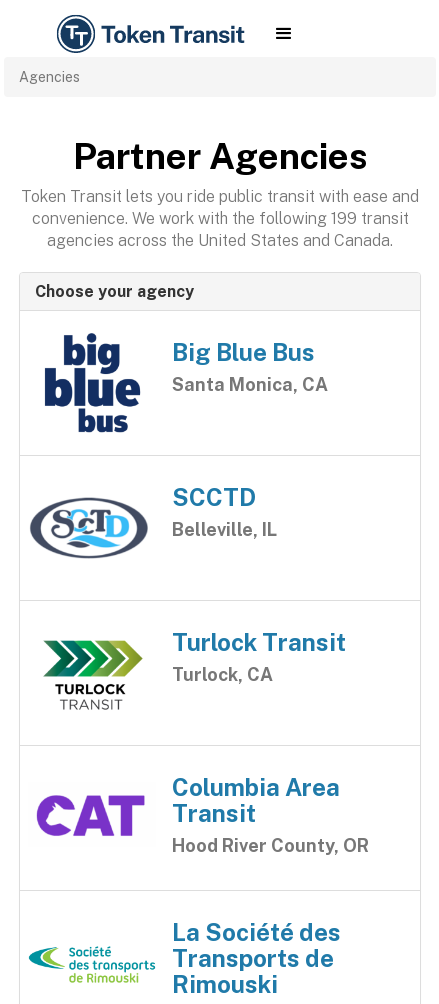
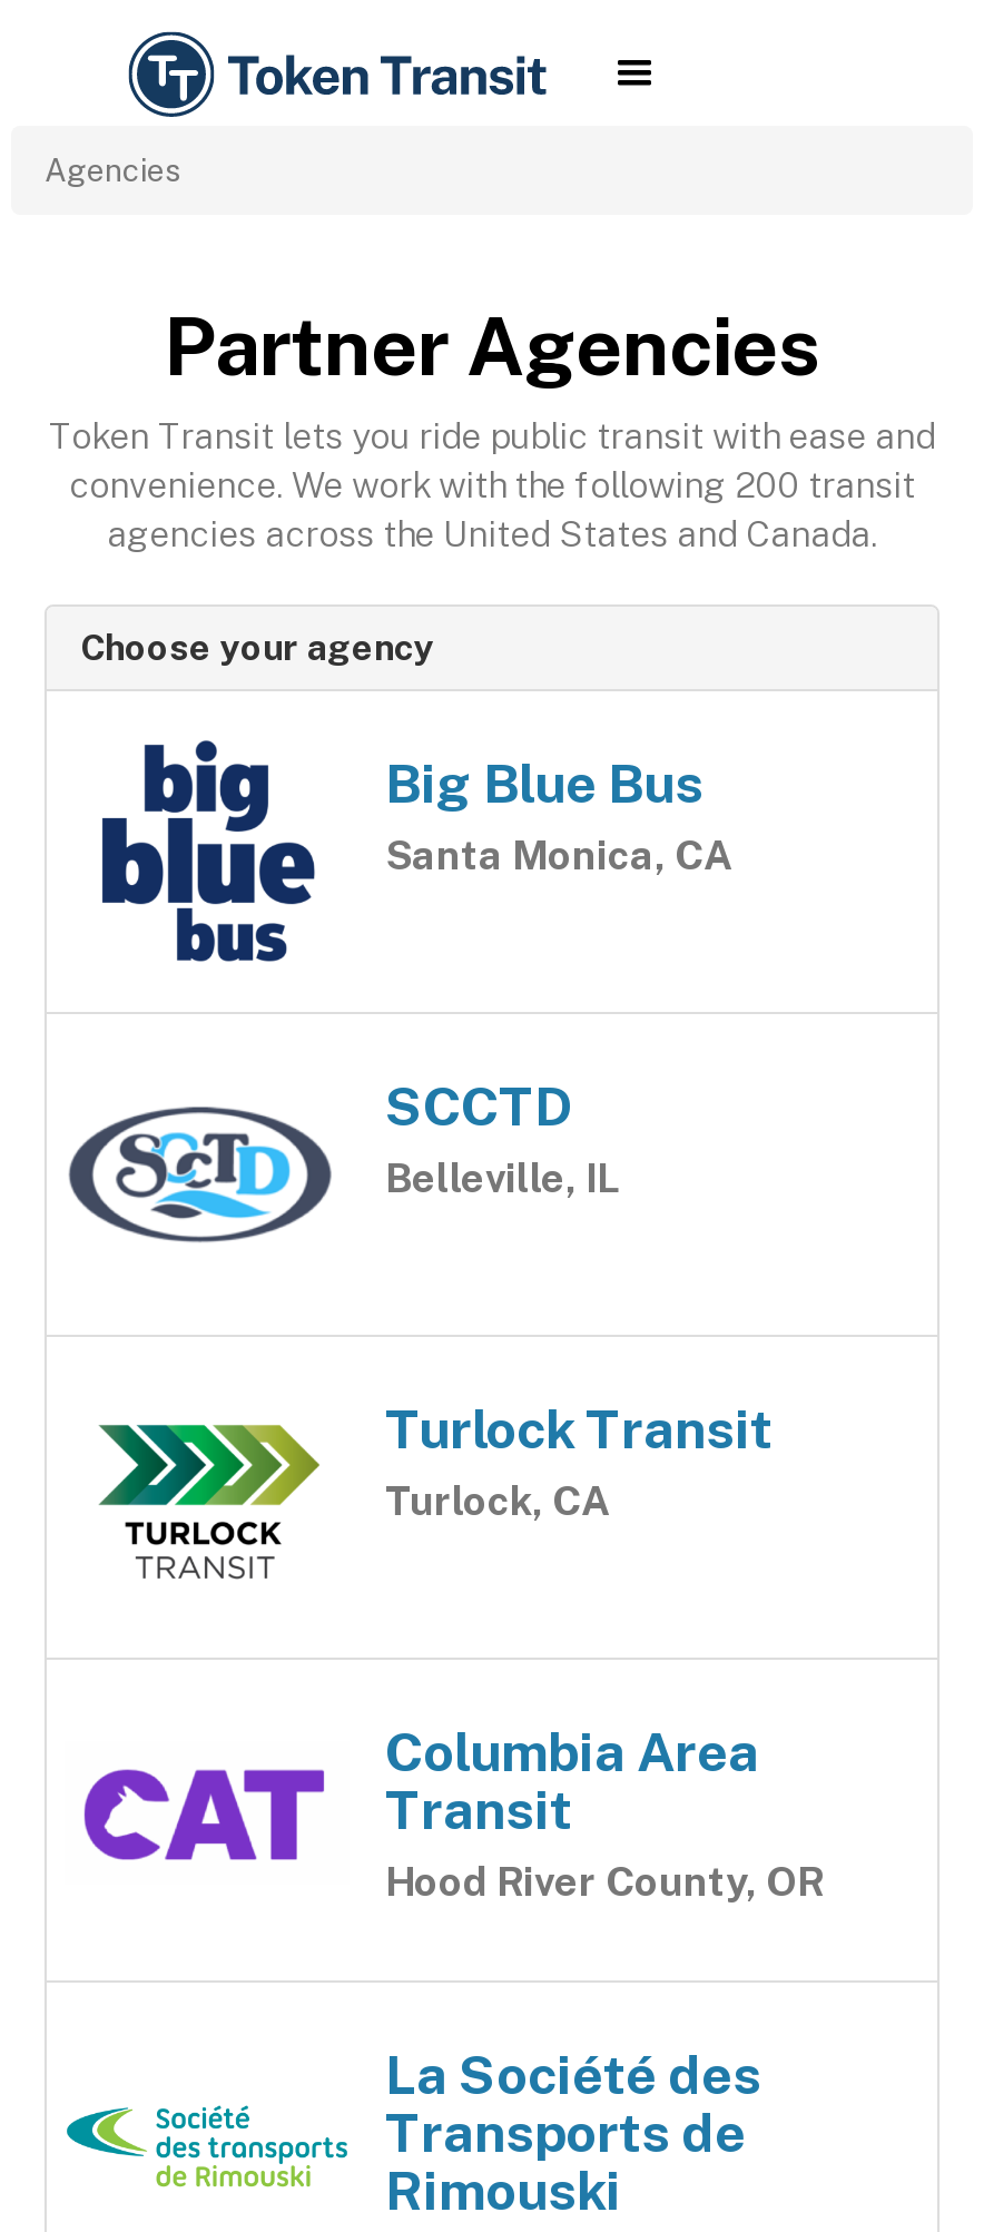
- convenience. We work with the following 199 transit
+ convenience. We work with the following 200 transit
